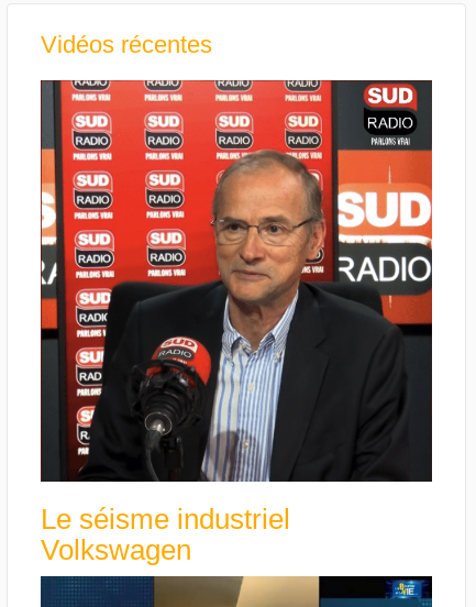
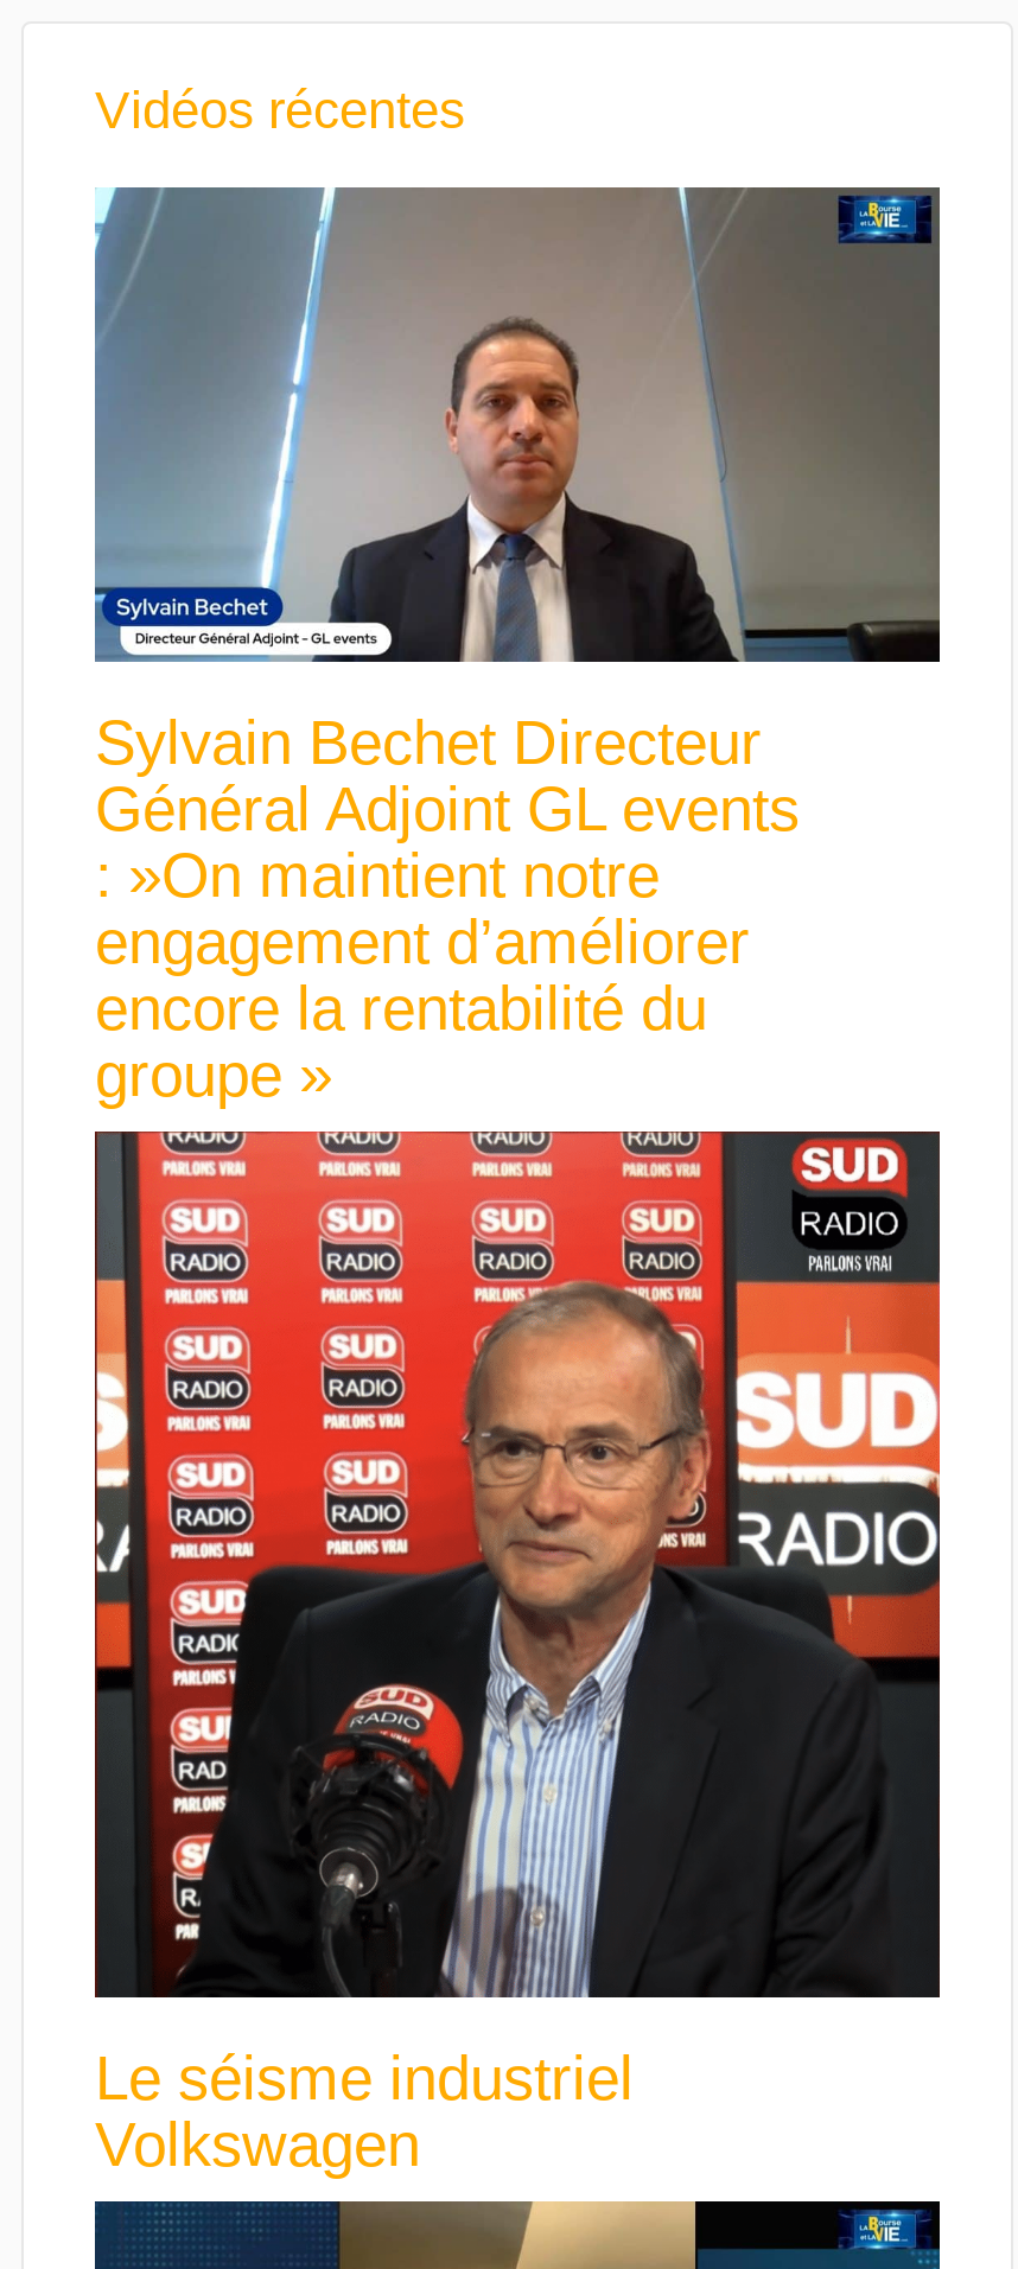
+ [image]
+ Sylvain Bechet Directeur
+ Général Adjoint GL events
+ : »On maintient notre
+ engagement d’améliorer
+ encore la rentabilité du
+ groupe »
